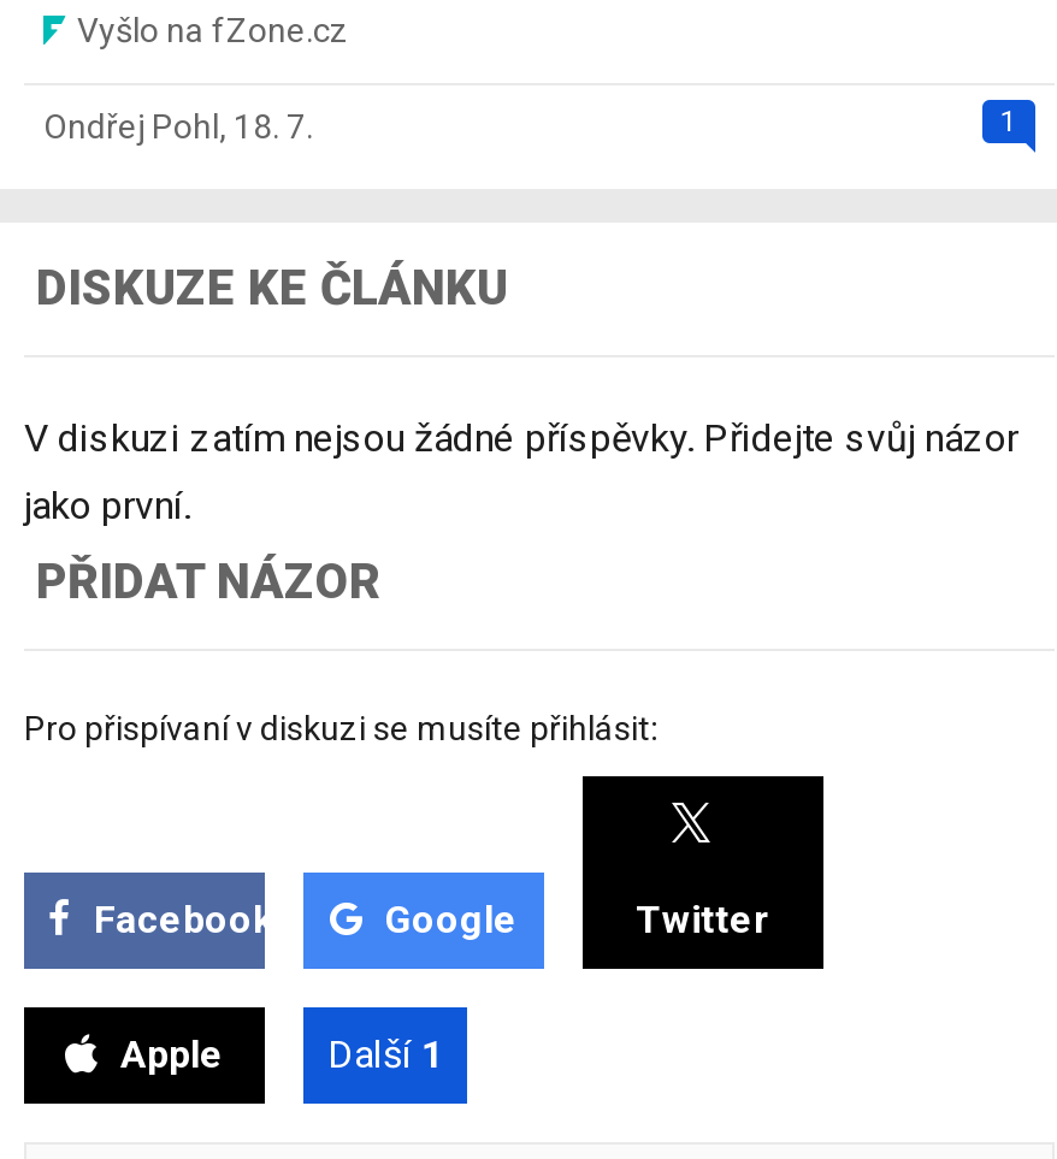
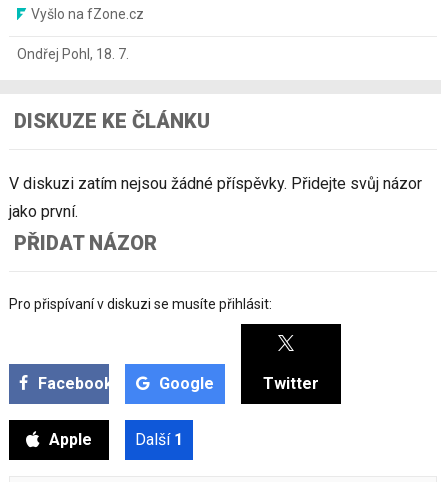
- 1
